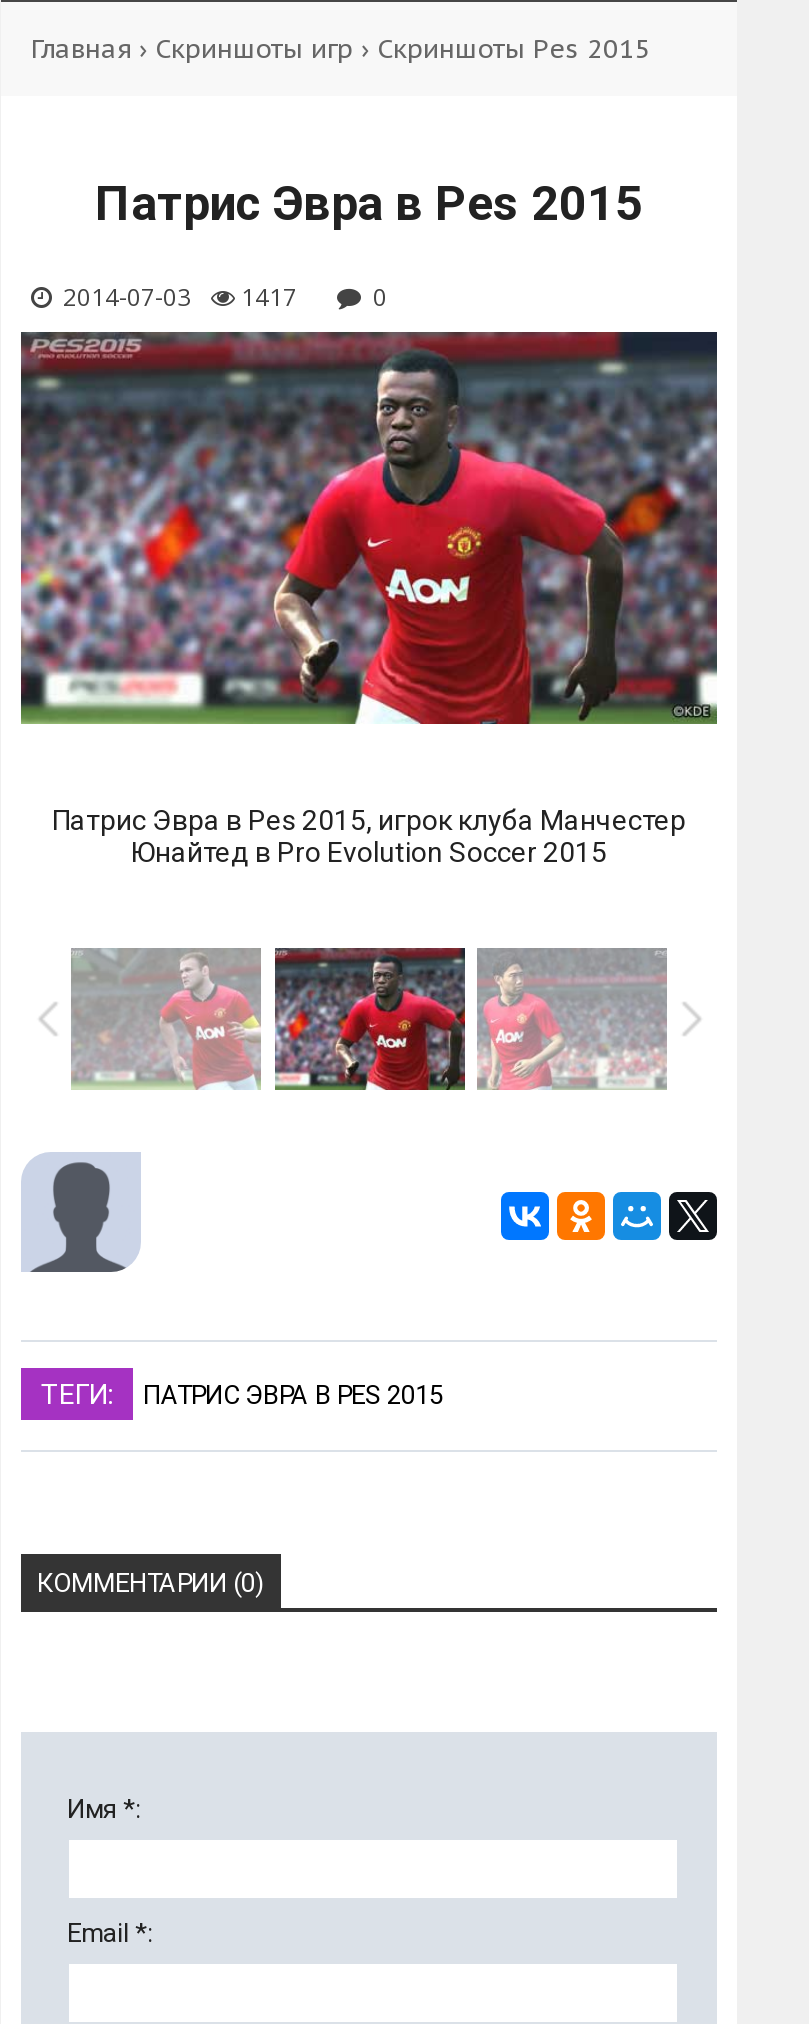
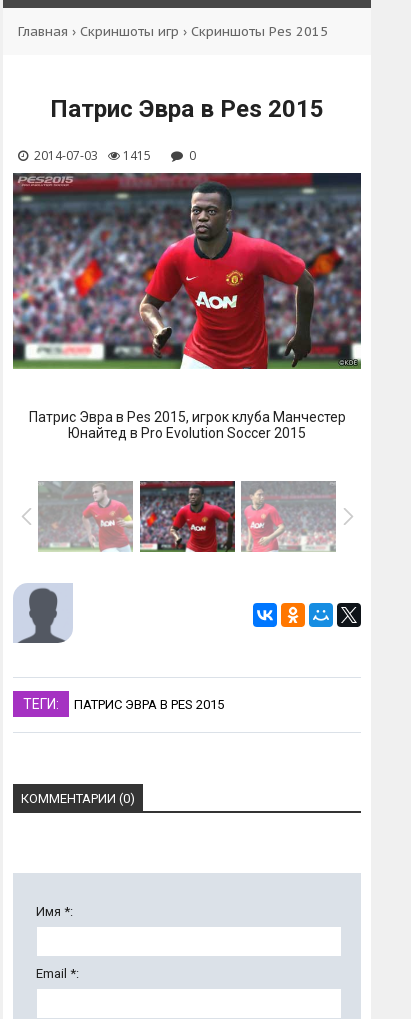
- 2014-07-03 1417
+ 2014-07-03 1415
